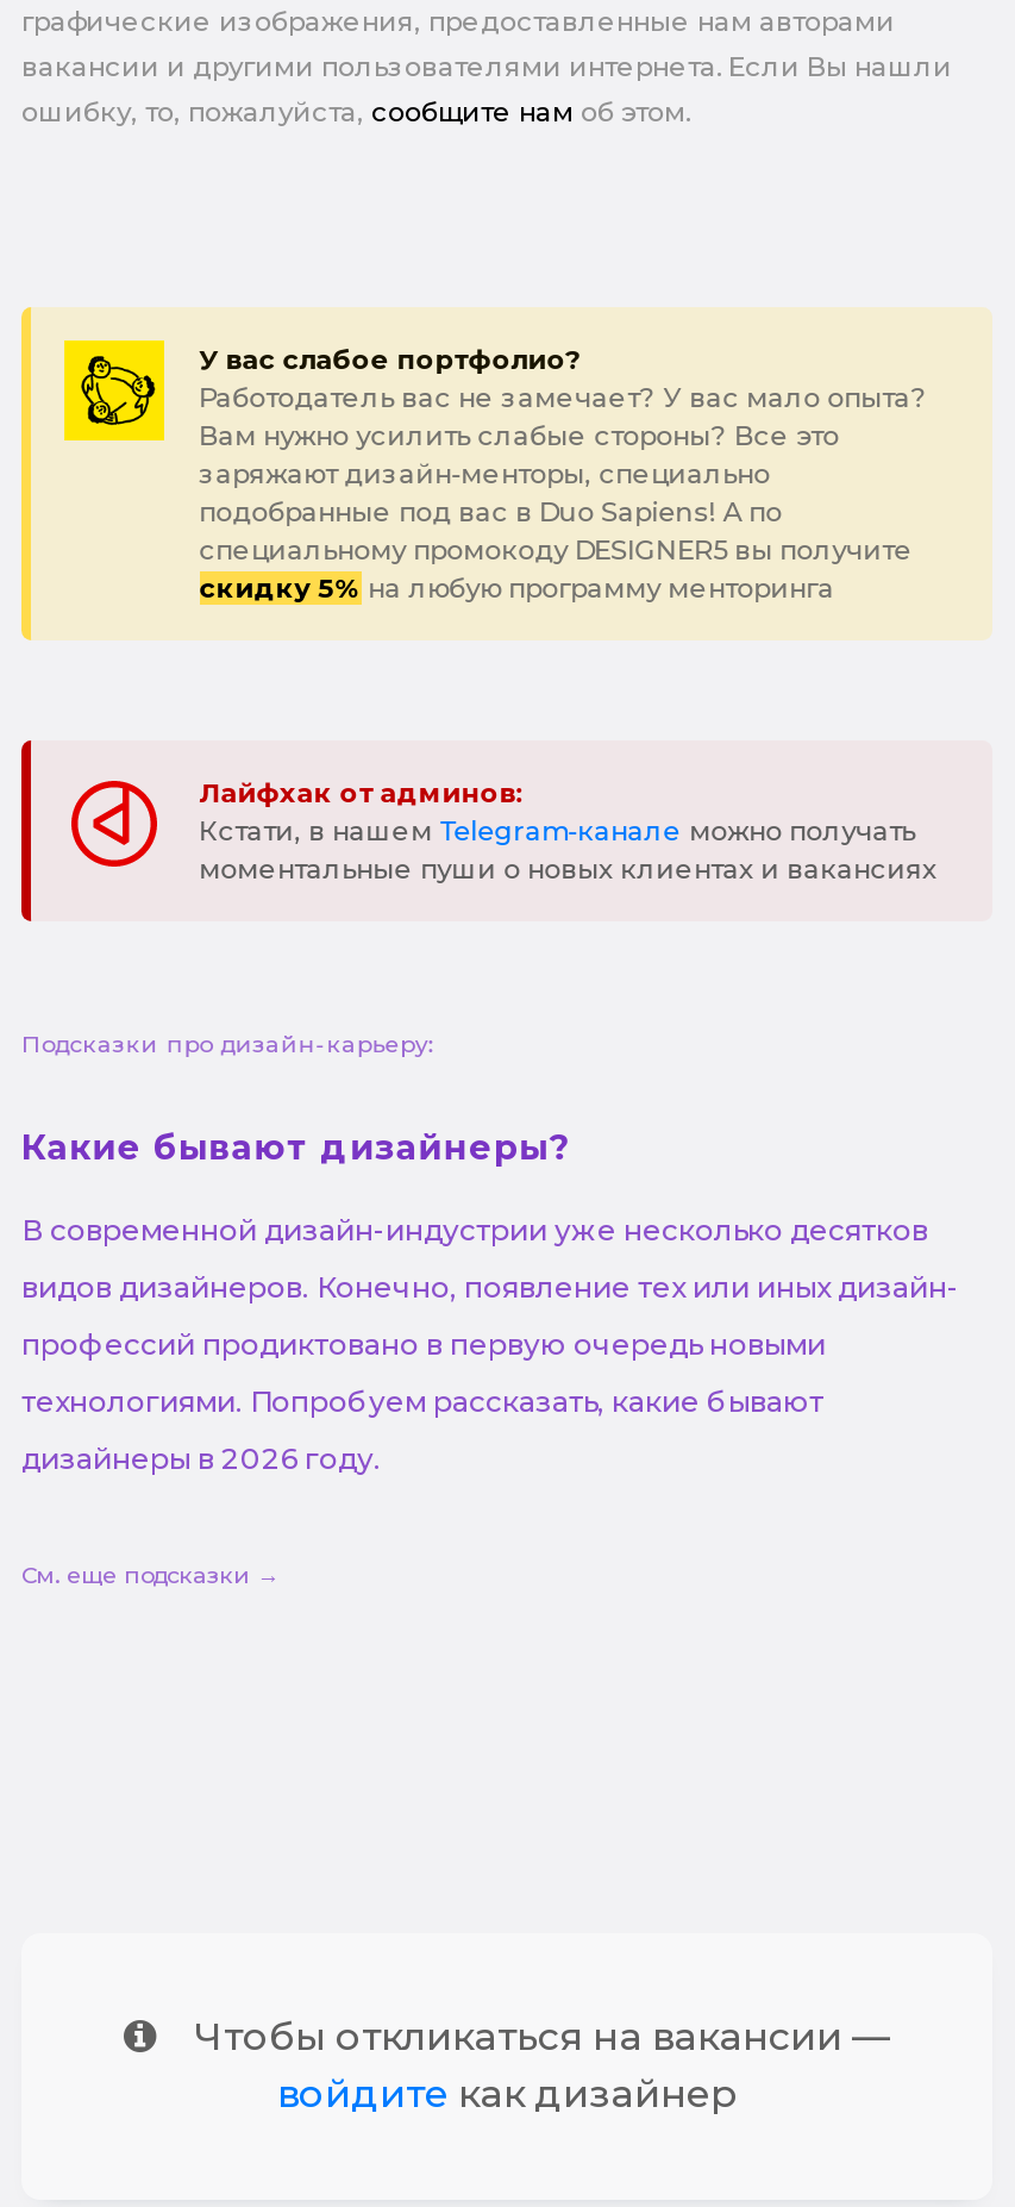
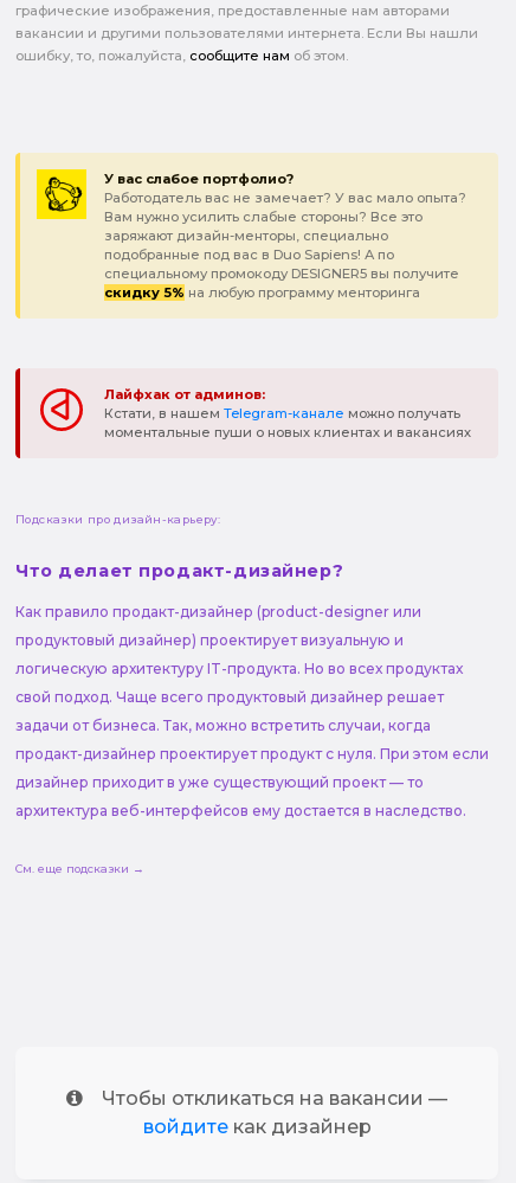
- Какие бывают дизайнеры?
- В современной дизайн-индустрии уже несколько десятков
- видов дизайнеров. Конечно, появление тех или иных дизайн-
- профессий продиктовано в первую очередь новыми
- технологиями. Попробуем рассказать, какие бывают
- дизайнеры в 2026 году.
+ Что делает продакт-дизайнер?
+ Как правило продакт-дизайнер (product-designer или
+ продуктовый дизайнер) проектирует визуальную и
+ логическую архитектуру IT-продукта. Но во всех продуктах
+ свой подход. Чаще всего продуктовый дизайнер решает
+ задачи от бизнеса. Так, можно встретить случаи, когда
+ продакт-дизайнер проектирует продукт с нуля. При этом если
+ дизайнер приходит в уже существующий проект — то
+ архитектура веб-интерфейсов ему достается в наследство.
